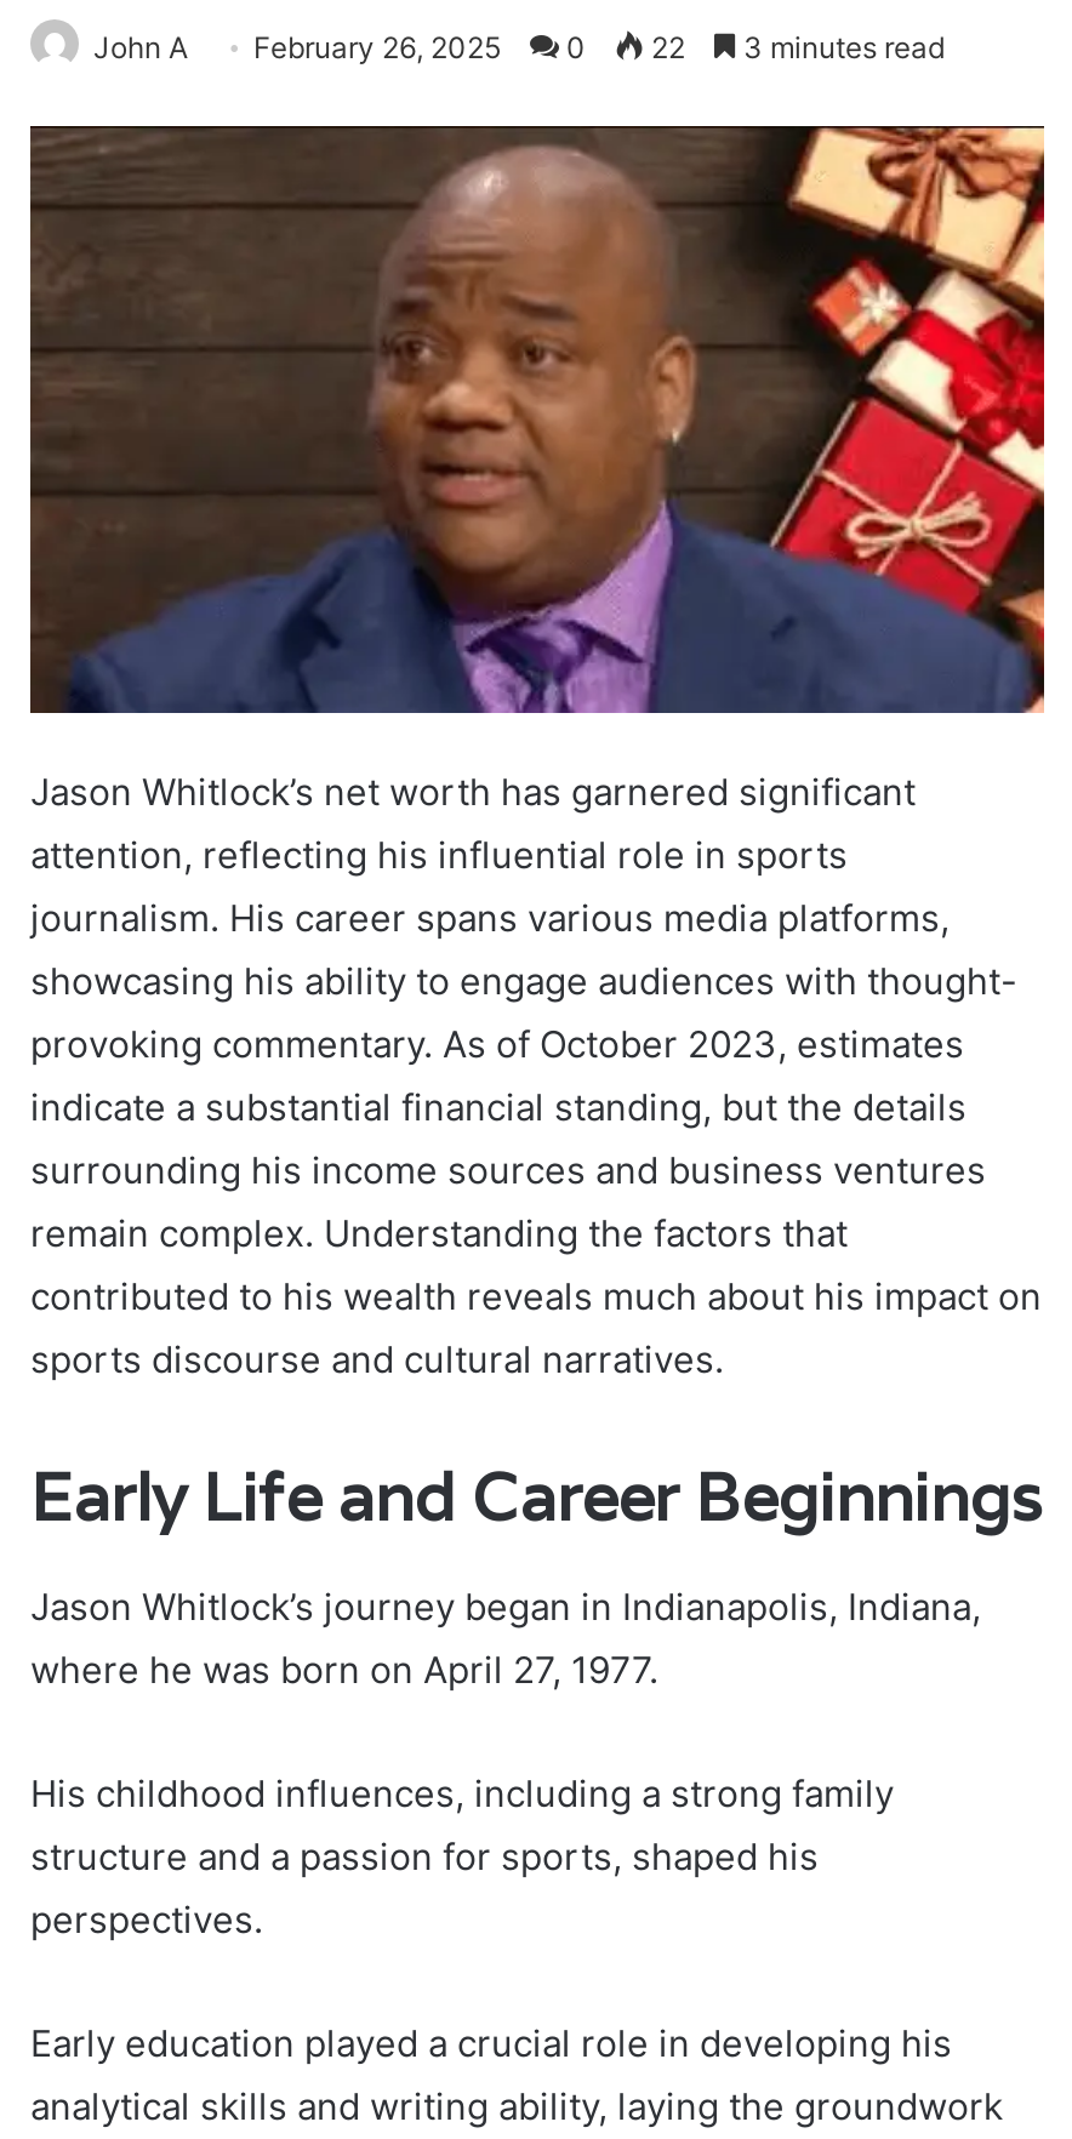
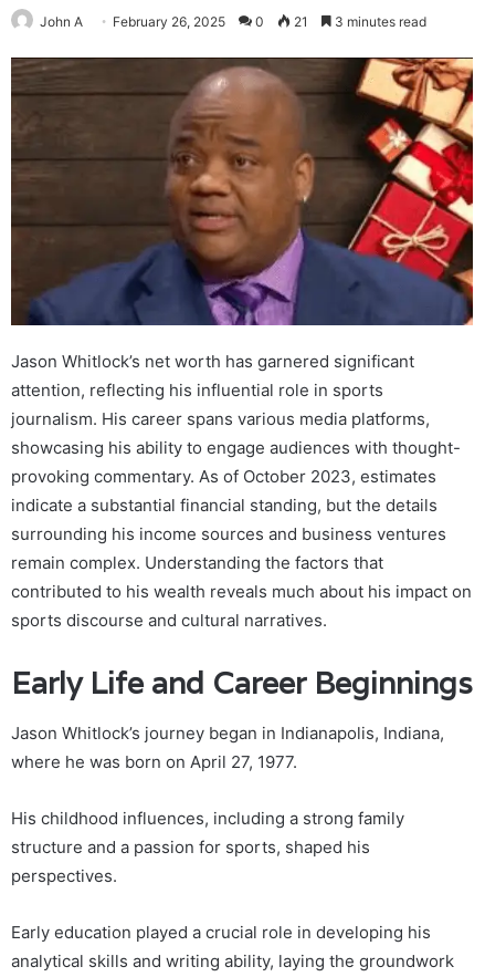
- John A February 26, 2025 0 22 3 minutes read
+ John A February 26, 2025 0 21 3 minutes read
